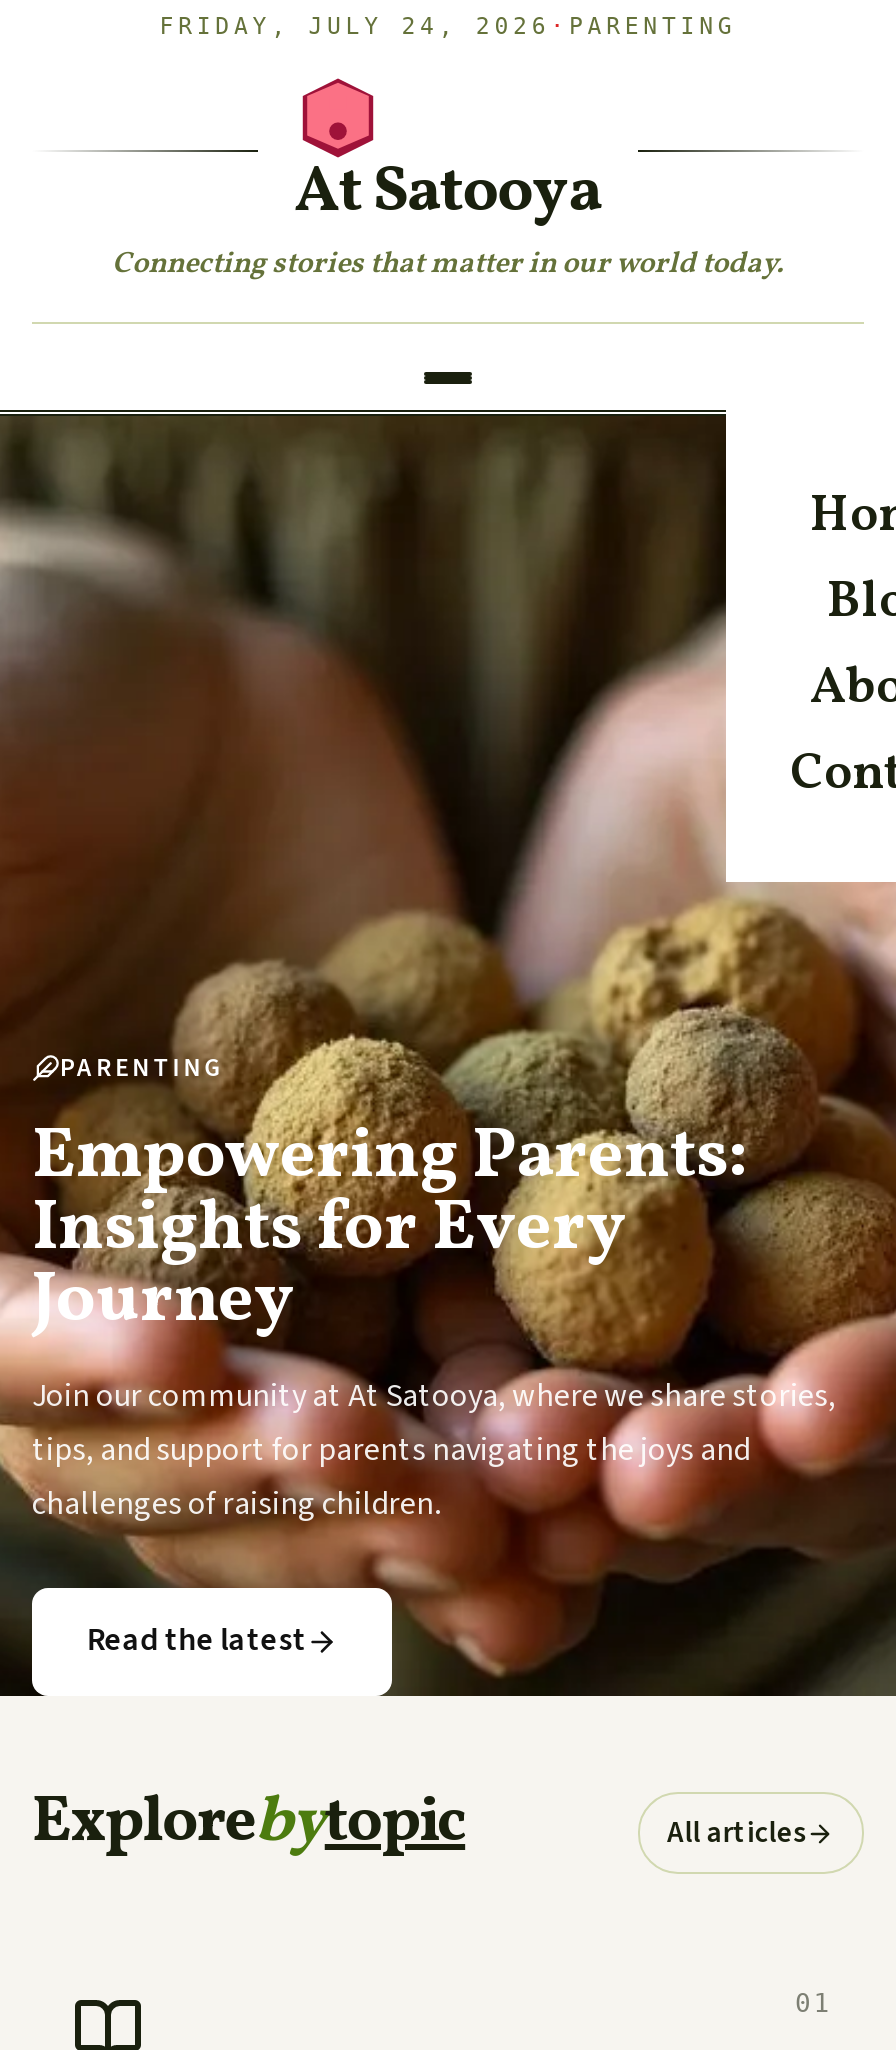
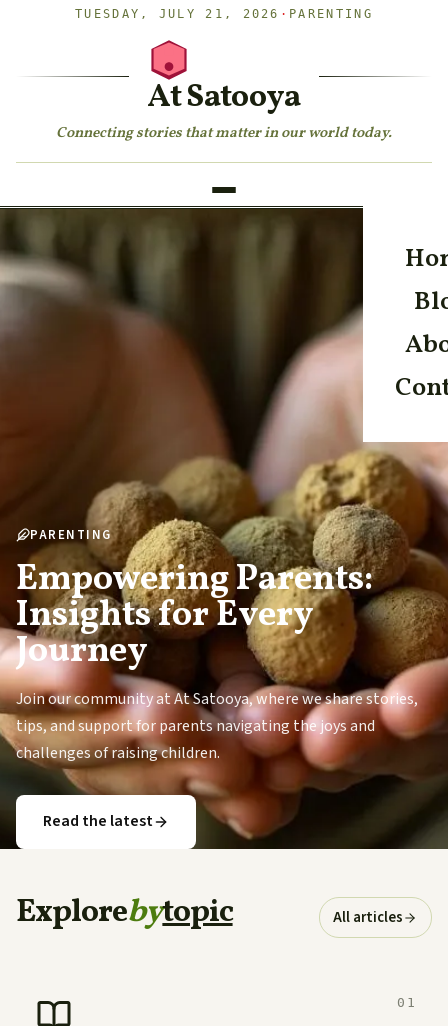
- FRIDAY, JULY 24, 2026 · PARENTING
+ TUESDAY, JULY 21, 2026 · PARENTING
